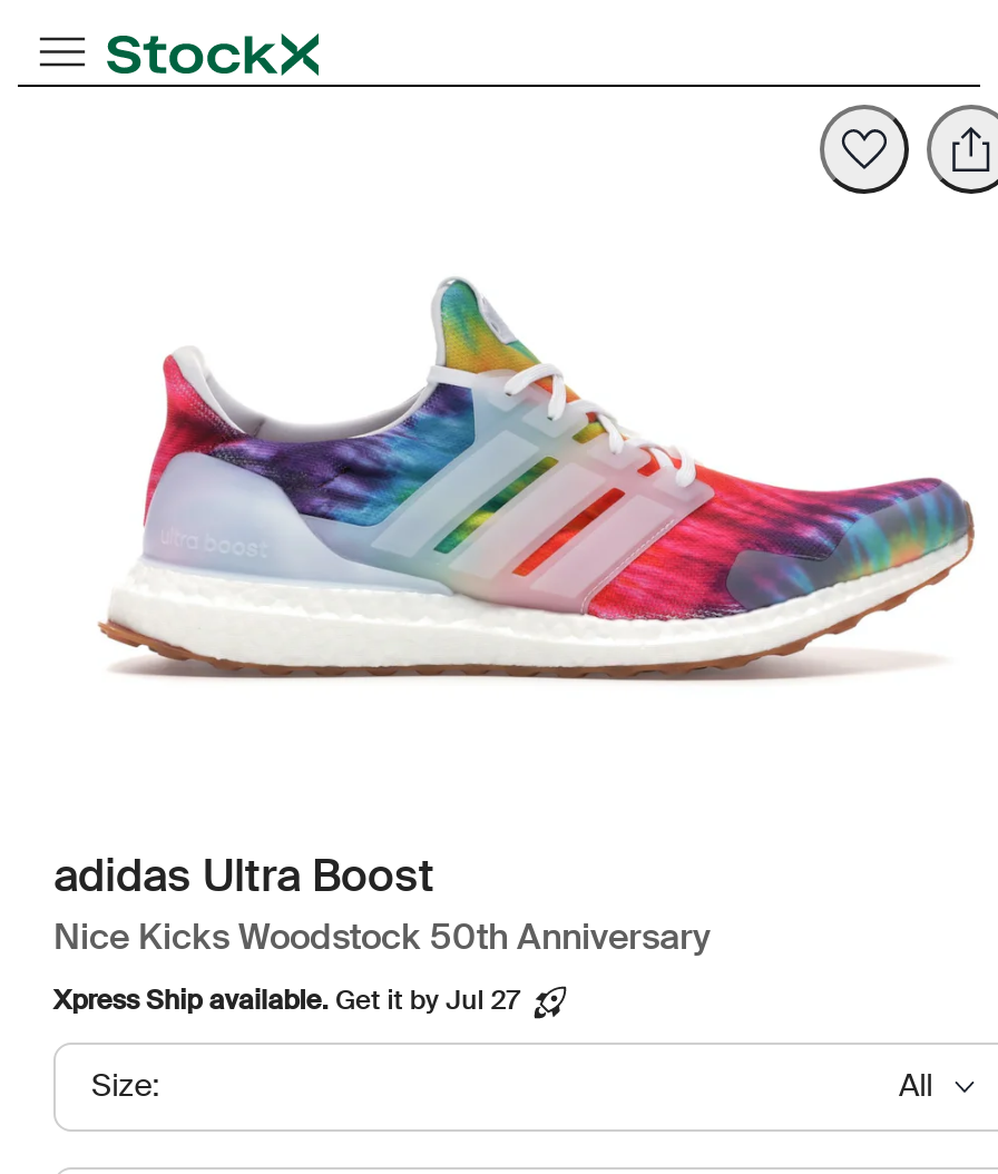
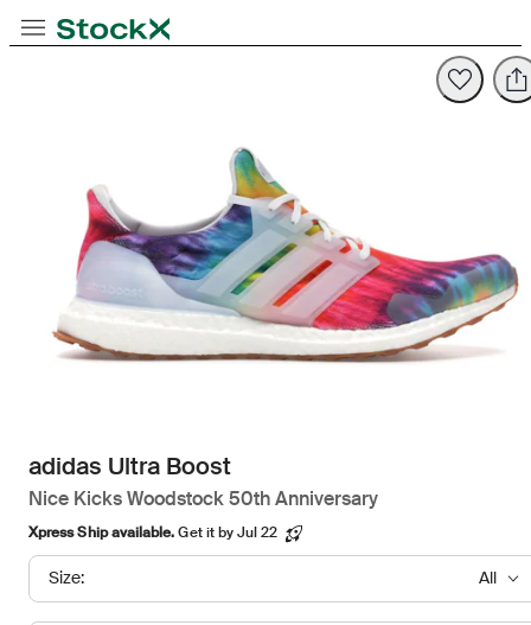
- Xpress Ship available. Get it by Jul 27
+ Xpress Ship available. Get it by Jul 22
